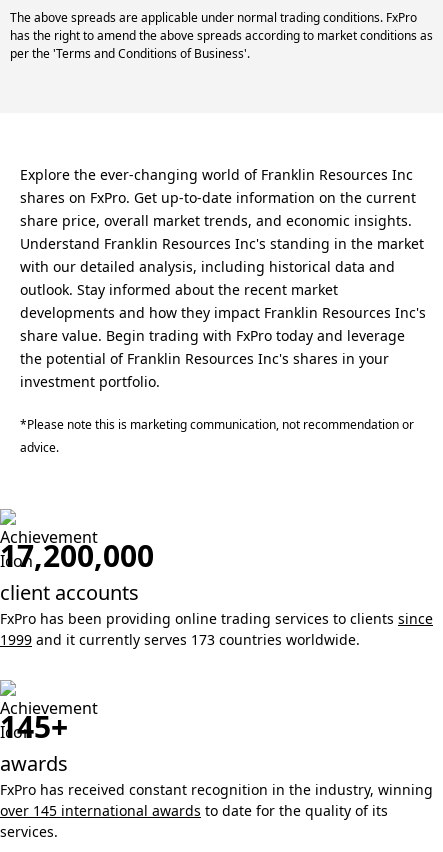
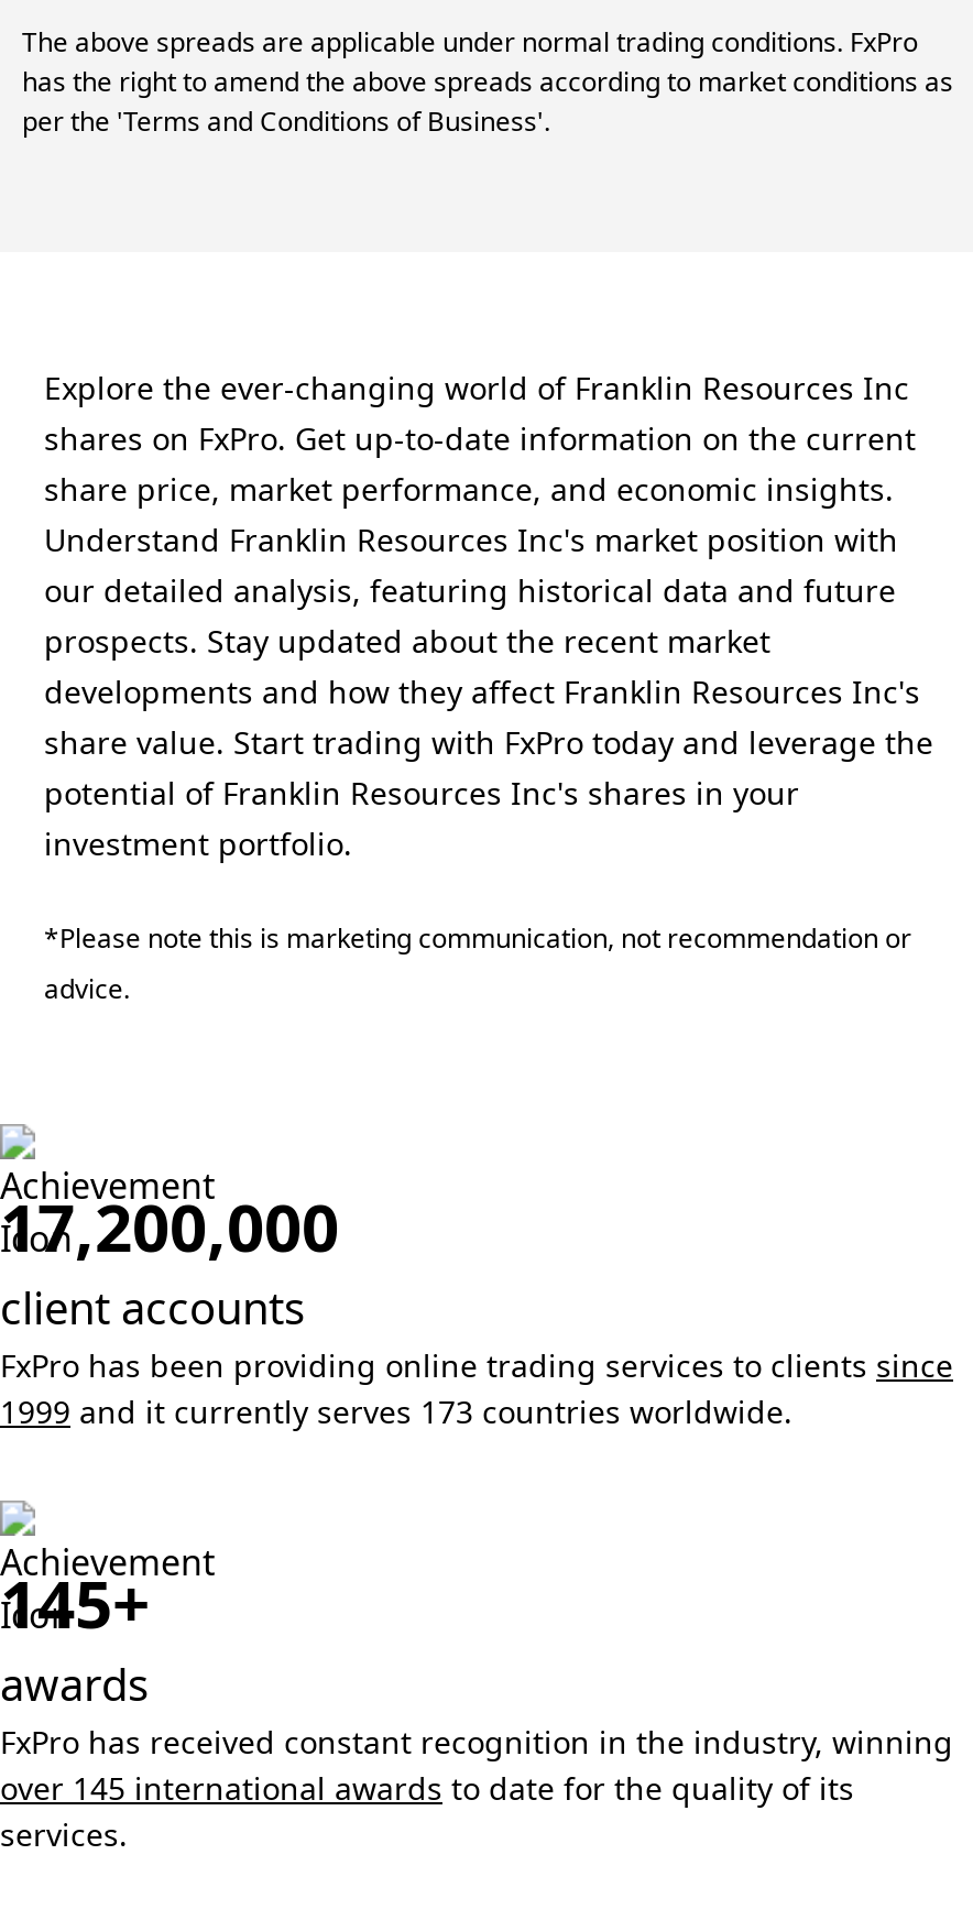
- share price, overall market trends, and economic insights.
- Understand Franklin Resources Inc's standing in the market
- with our detailed analysis, including historical data and
- outlook. Stay informed about the recent market
- developments and how they impact Franklin Resources Inc's
- share value. Begin trading with FxPro today and leverage
- the potential of Franklin Resources Inc's shares in your
+ share price, market performance, and economic insights.
+ Understand Franklin Resources Inc's market position with
+ our detailed analysis, featuring historical data and future
+ prospects. Stay updated about the recent market
+ developments and how they affect Franklin Resources Inc's
+ share value. Start trading with FxPro today and leverage the
+ potential of Franklin Resources Inc's shares in your
